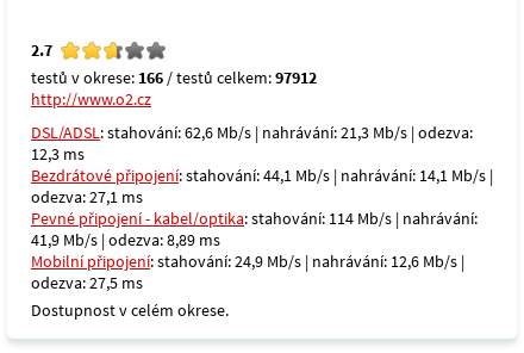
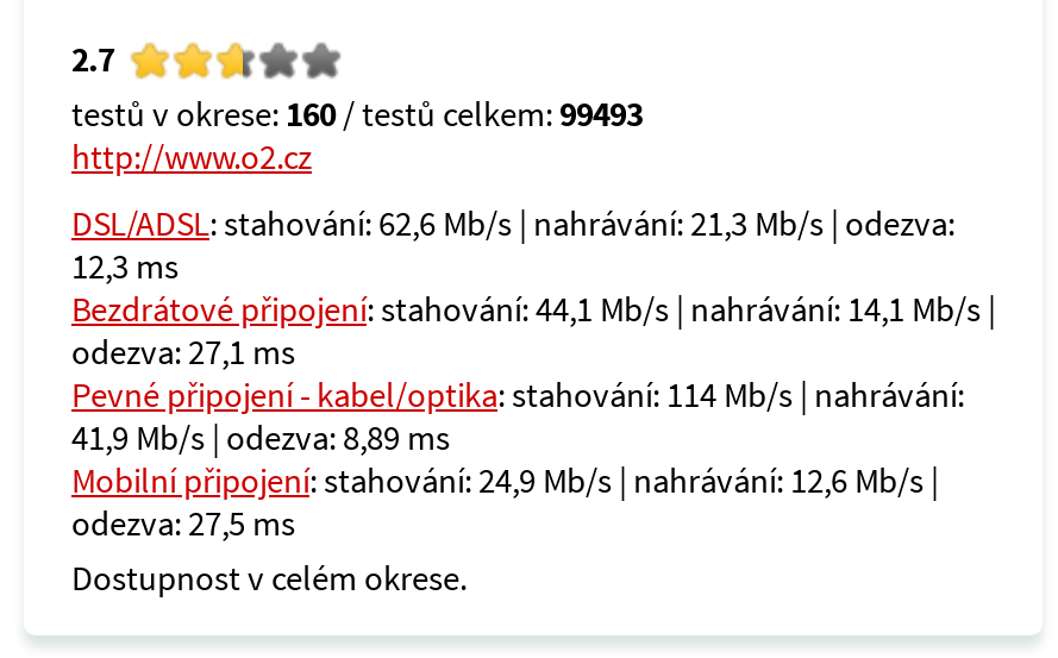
- testů v okrese: 166 / testů celkem: 97912
+ testů v okrese: 160 / testů celkem: 99493
